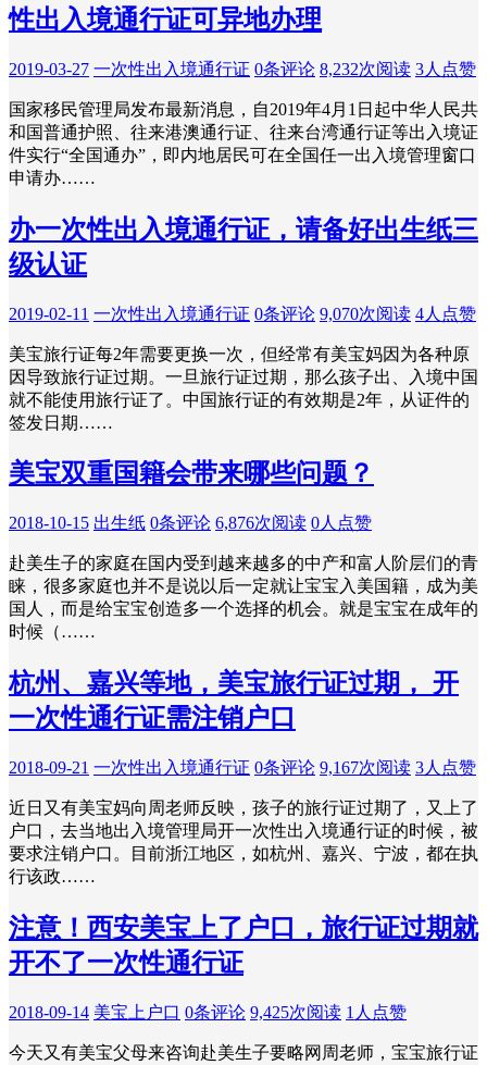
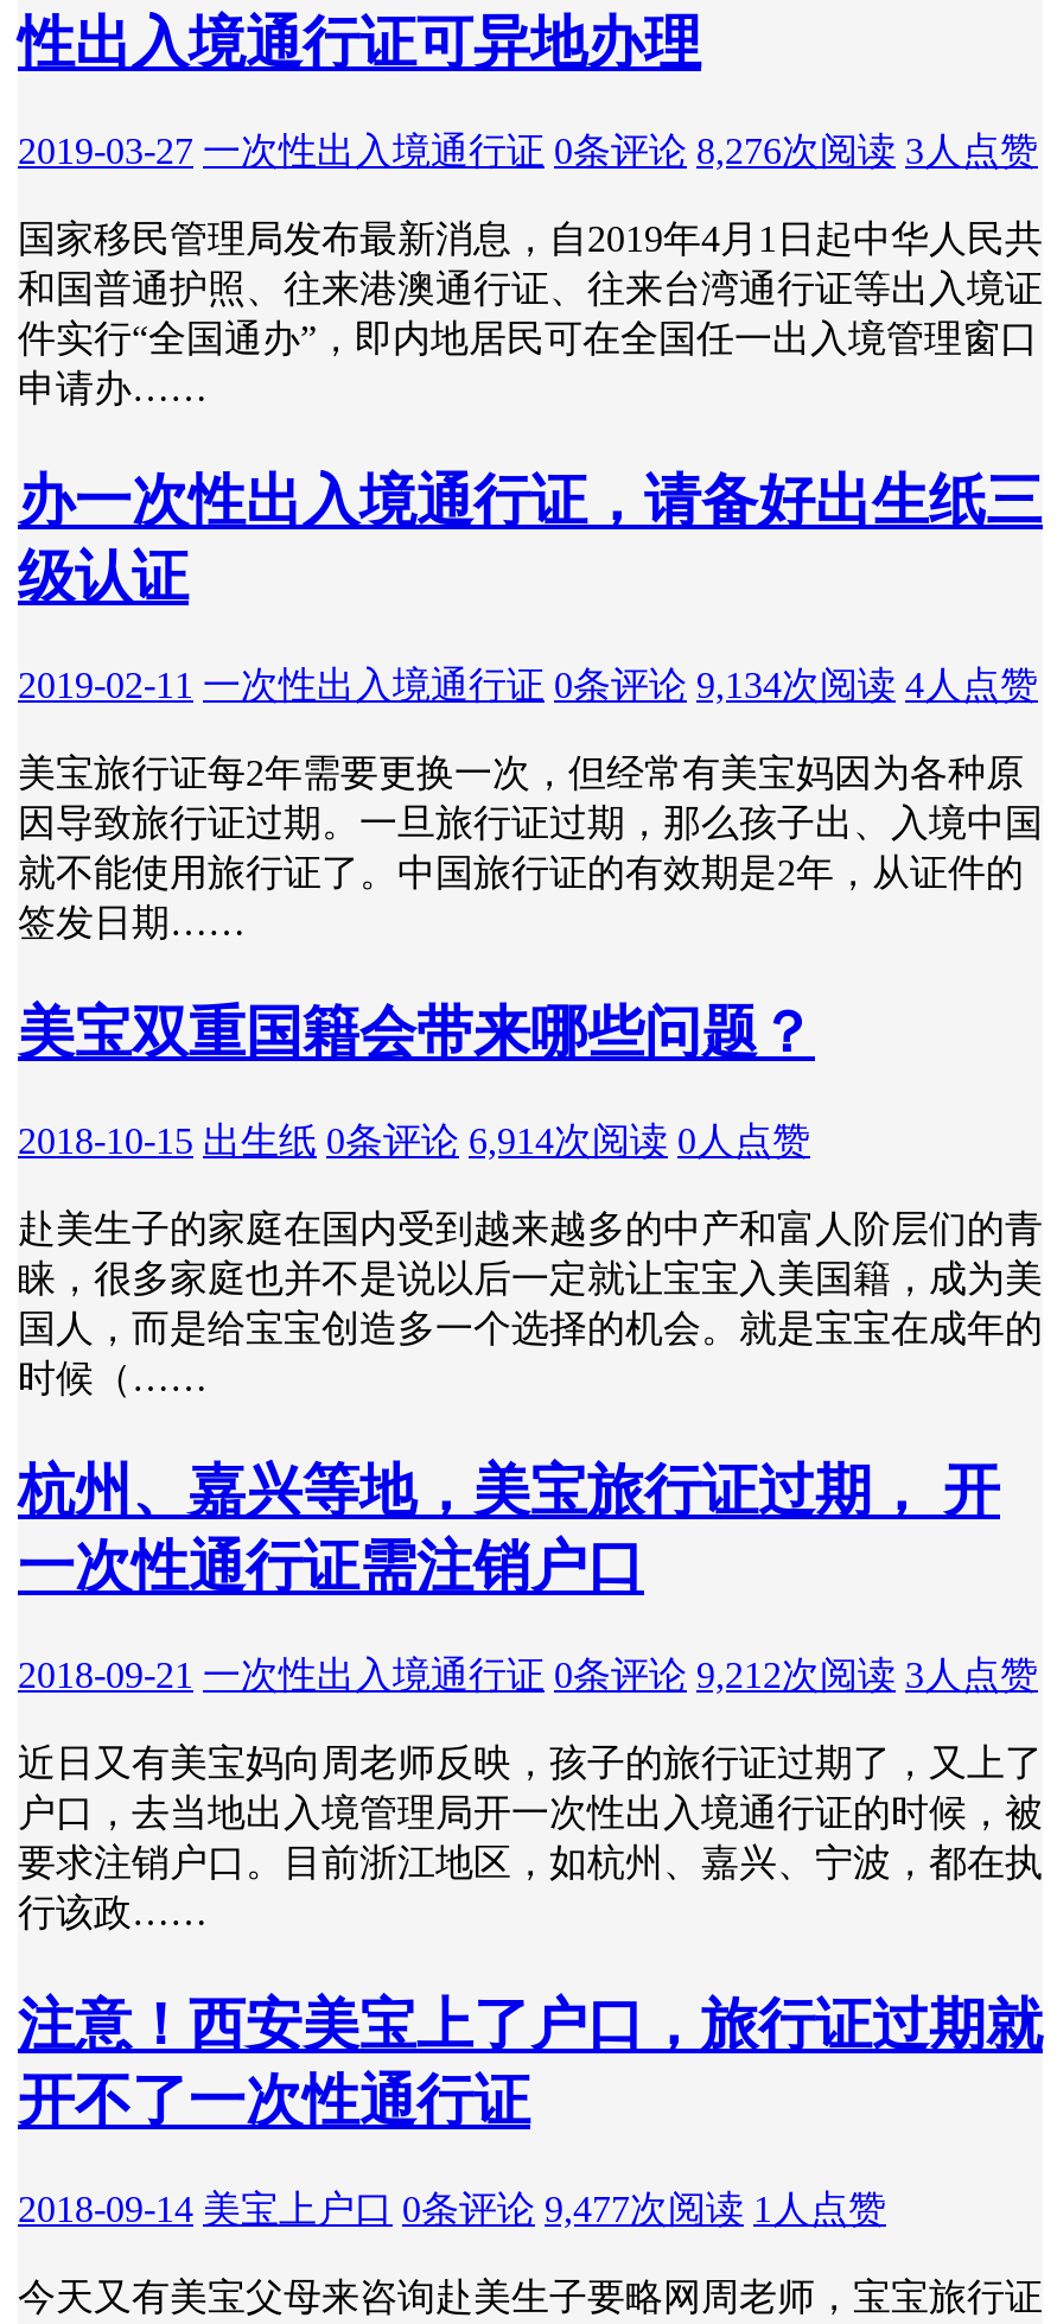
- 2019-03-27 一次性出入境通行证 0条评论 8,232次阅读 3人点赞
+ 2019-03-27 一次性出入境通行证 0条评论 8,276次阅读 3人点赞

- 2019-02-11 一次性出入境通行证 0条评论 9,070次阅读 4人点赞
+ 2019-02-11 一次性出入境通行证 0条评论 9,134次阅读 4人点赞

- 2018-10-15 出生纸 0条评论 6,876次阅读 0人点赞
+ 2018-10-15 出生纸 0条评论 6,914次阅读 0人点赞

- 2018-09-21 一次性出入境通行证 0条评论 9,167次阅读 3人点赞
+ 2018-09-21 一次性出入境通行证 0条评论 9,212次阅读 3人点赞

- 2018-09-14 美宝上户口 0条评论 9,425次阅读 1人点赞
+ 2018-09-14 美宝上户口 0条评论 9,477次阅读 1人点赞
